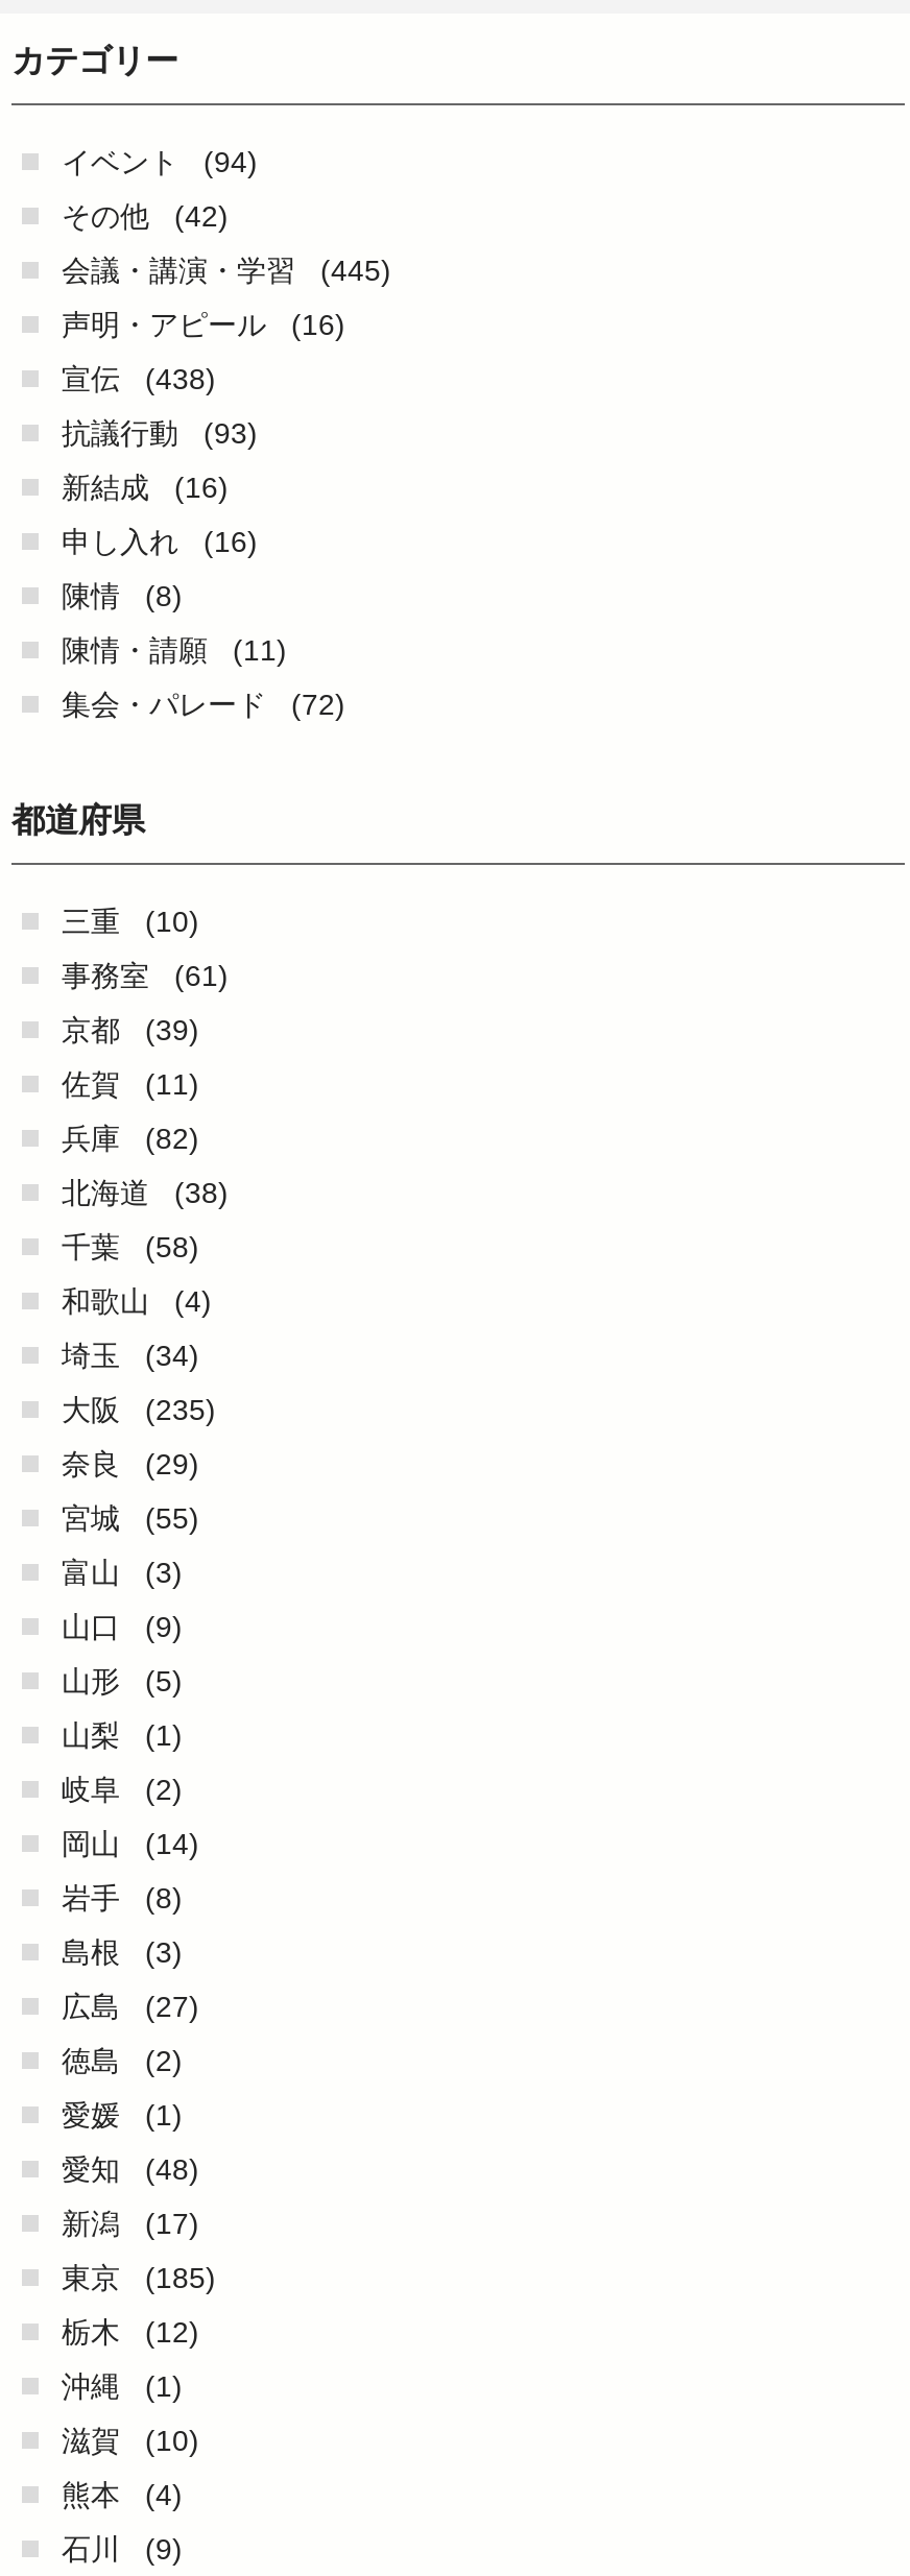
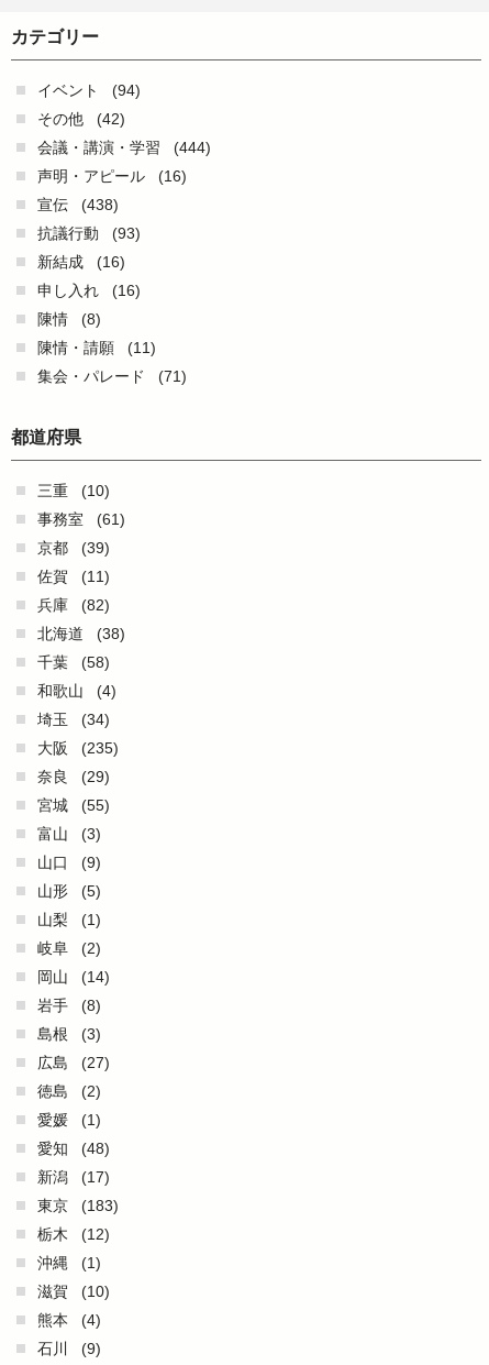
- 会議・講演・学習 (445)
+ 会議・講演・学習 (444)

- 集会・パレード (72)
+ 集会・パレード (71)

- 東京 (185)
+ 東京 (183)
